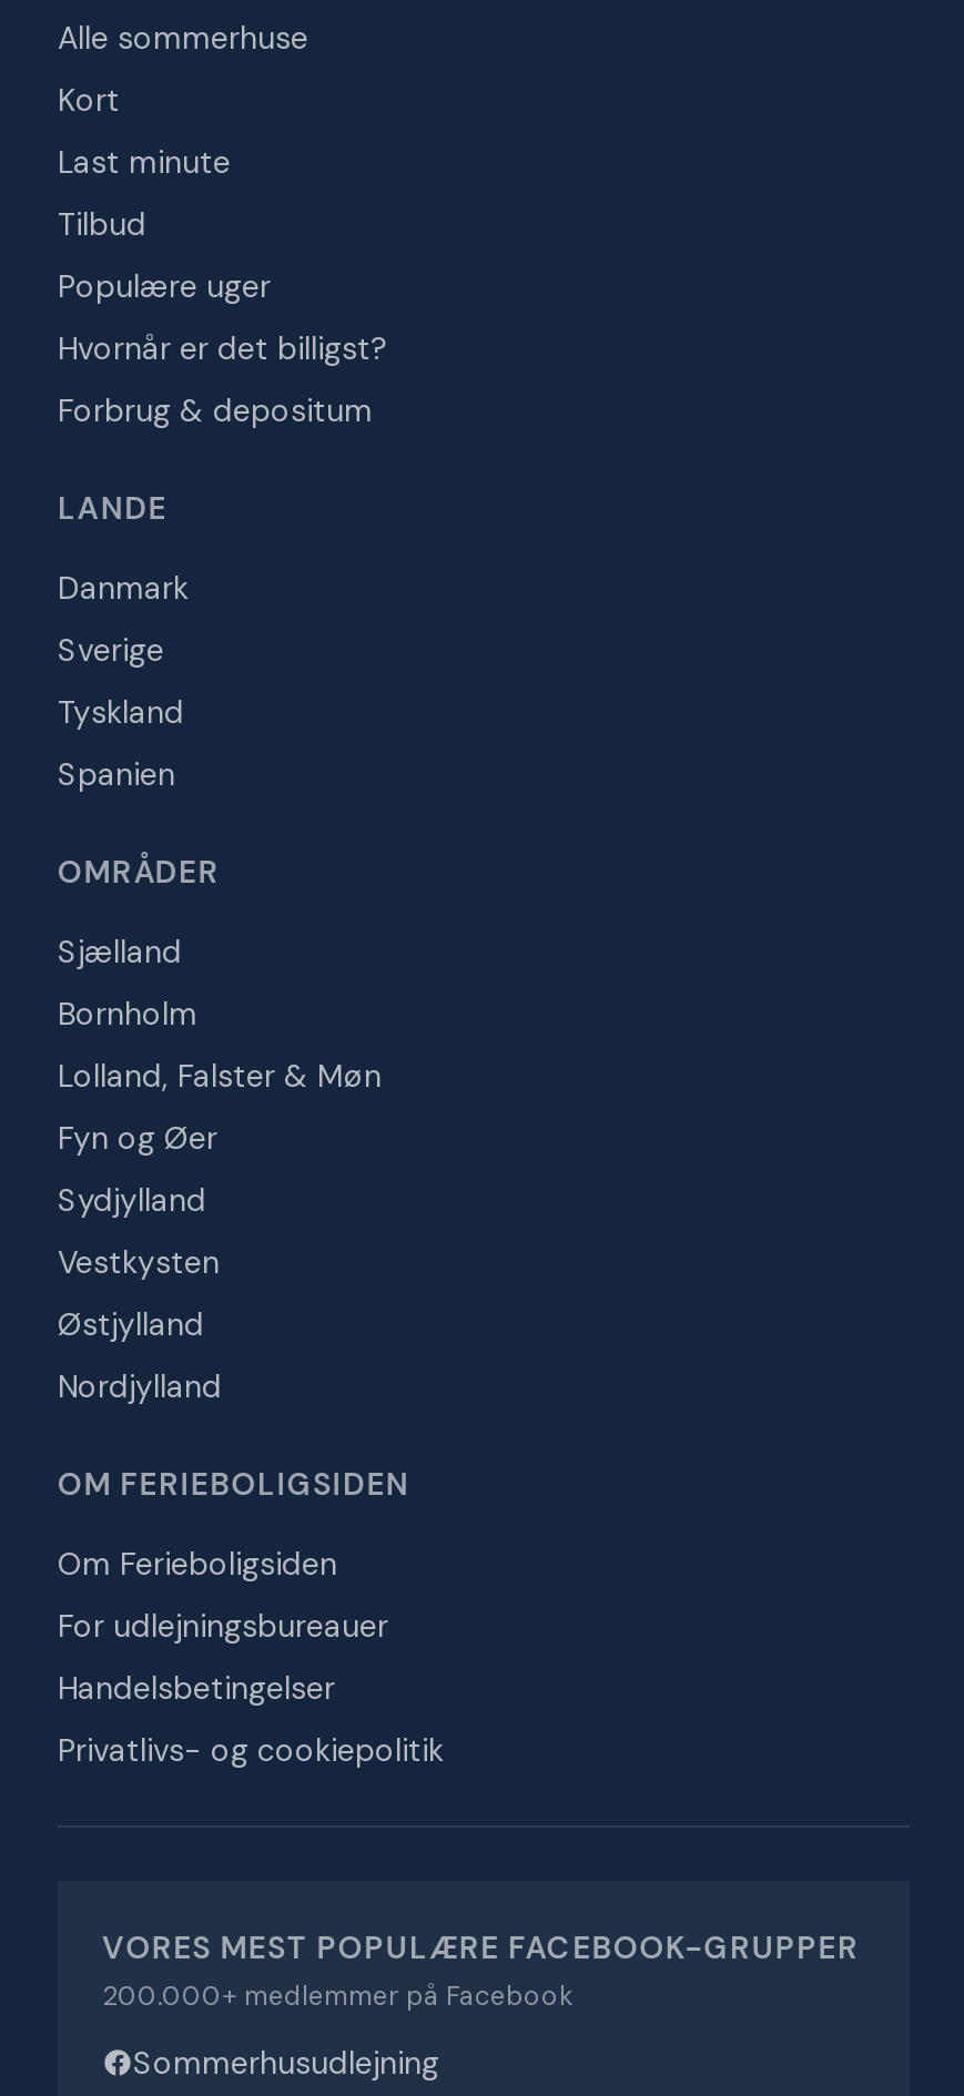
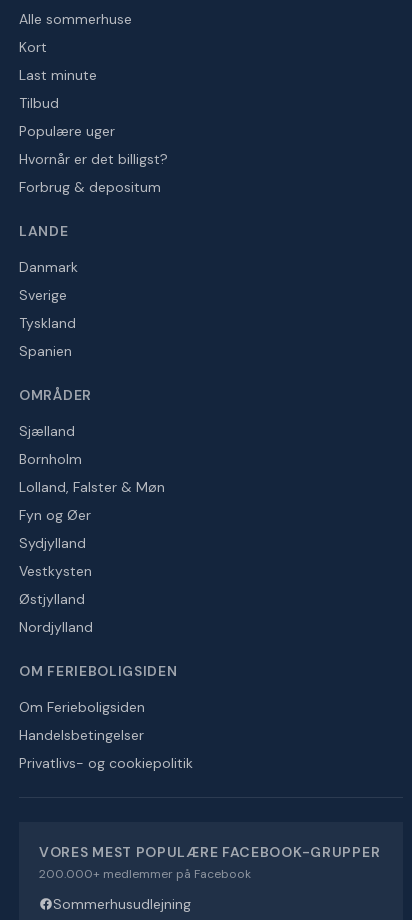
- For udlejningsbureauer
